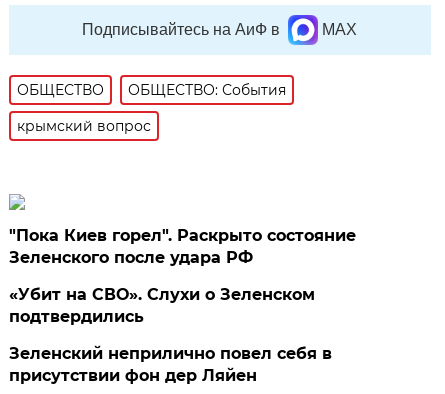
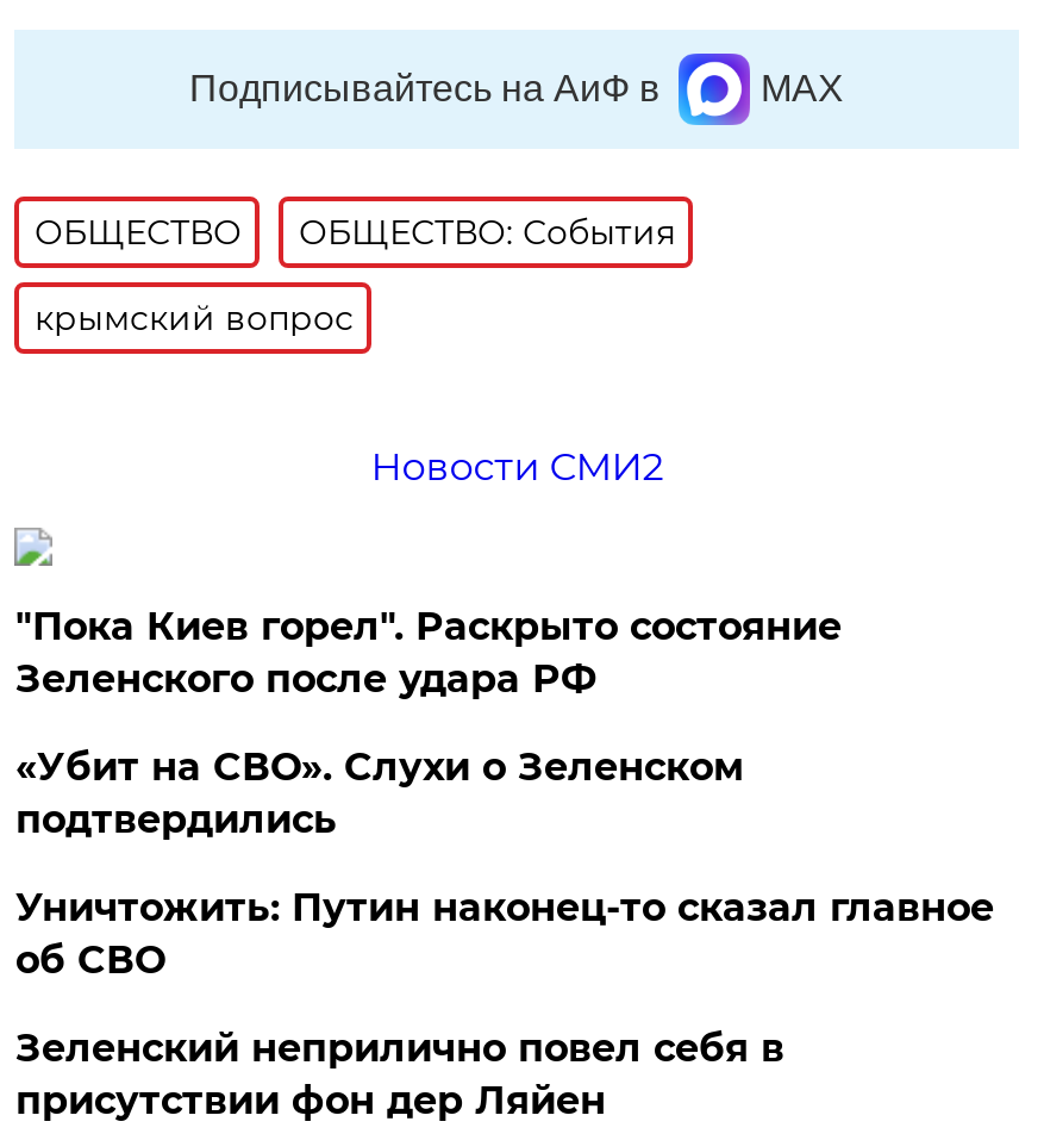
+ Новости СМИ2

+ Уничтожить: Путин наконец-то сказал главное
+ об СВО
